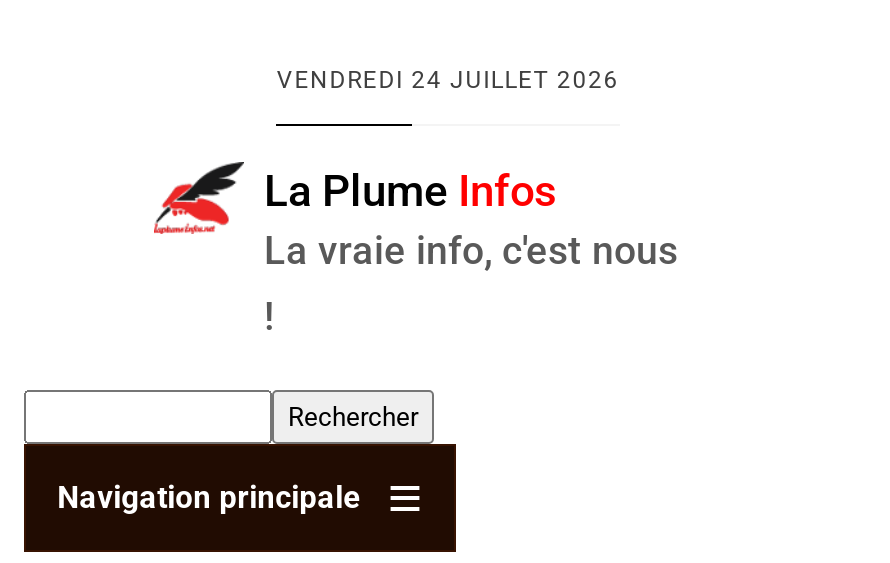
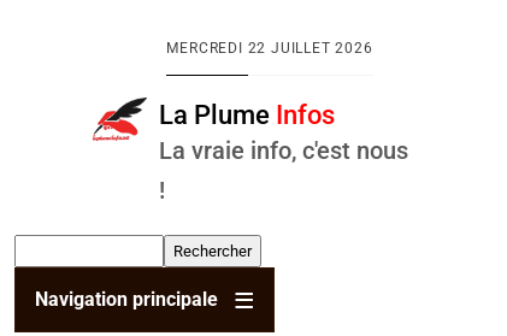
- VENDREDI 24 JUILLET 2026
+ MERCREDI 22 JUILLET 2026
